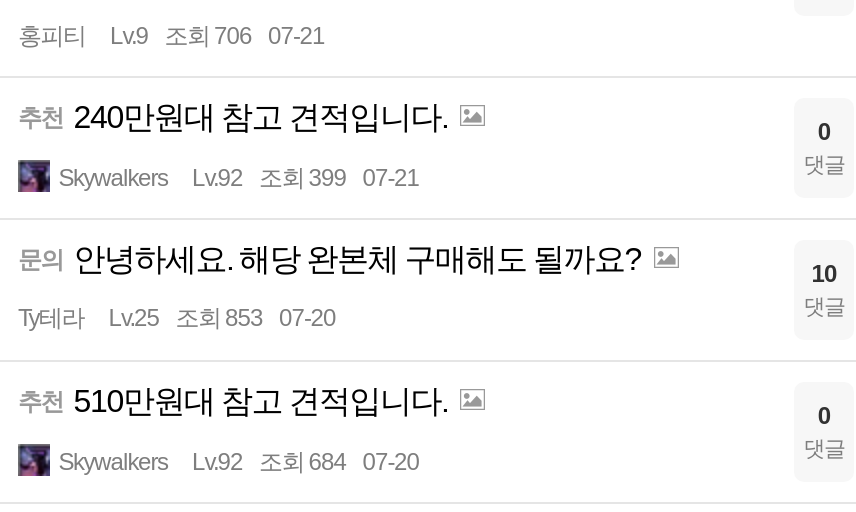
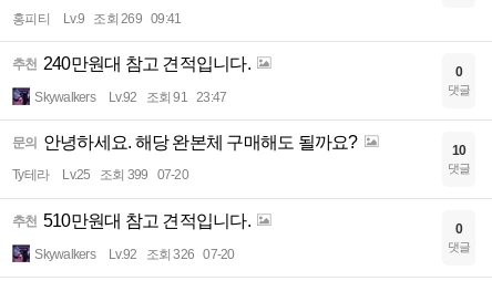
- 홍피티 Lv.9 조회 706 07-21
+ 홍피티 Lv.9 조회 269 09:41

- Skywalkers Lv.92 조회 399 07-21
+ Skywalkers Lv.92 조회 91 23:47

- Lv.25 조회 853 07-20
+ Lv.25 조회 399 07-20

- Skywalkers Lv.92 조회 684 07-20
+ Skywalkers Lv.92 조회 326 07-20
